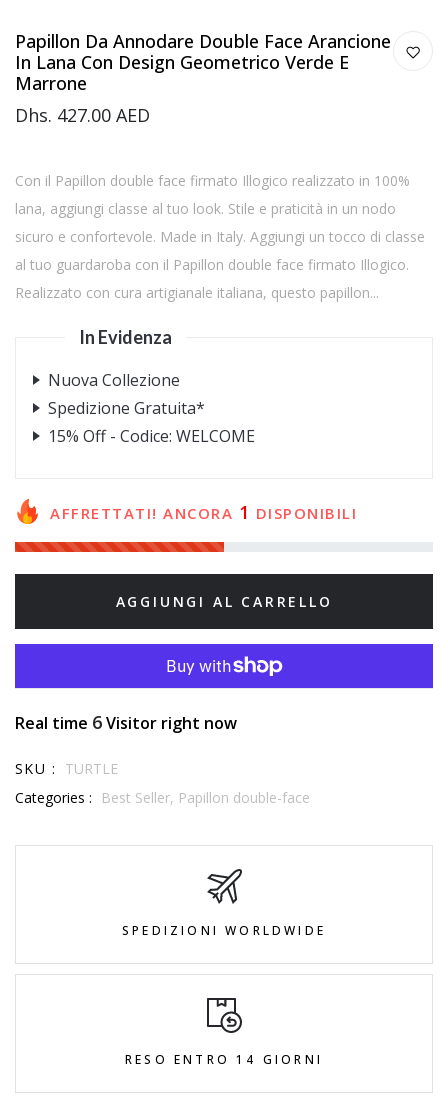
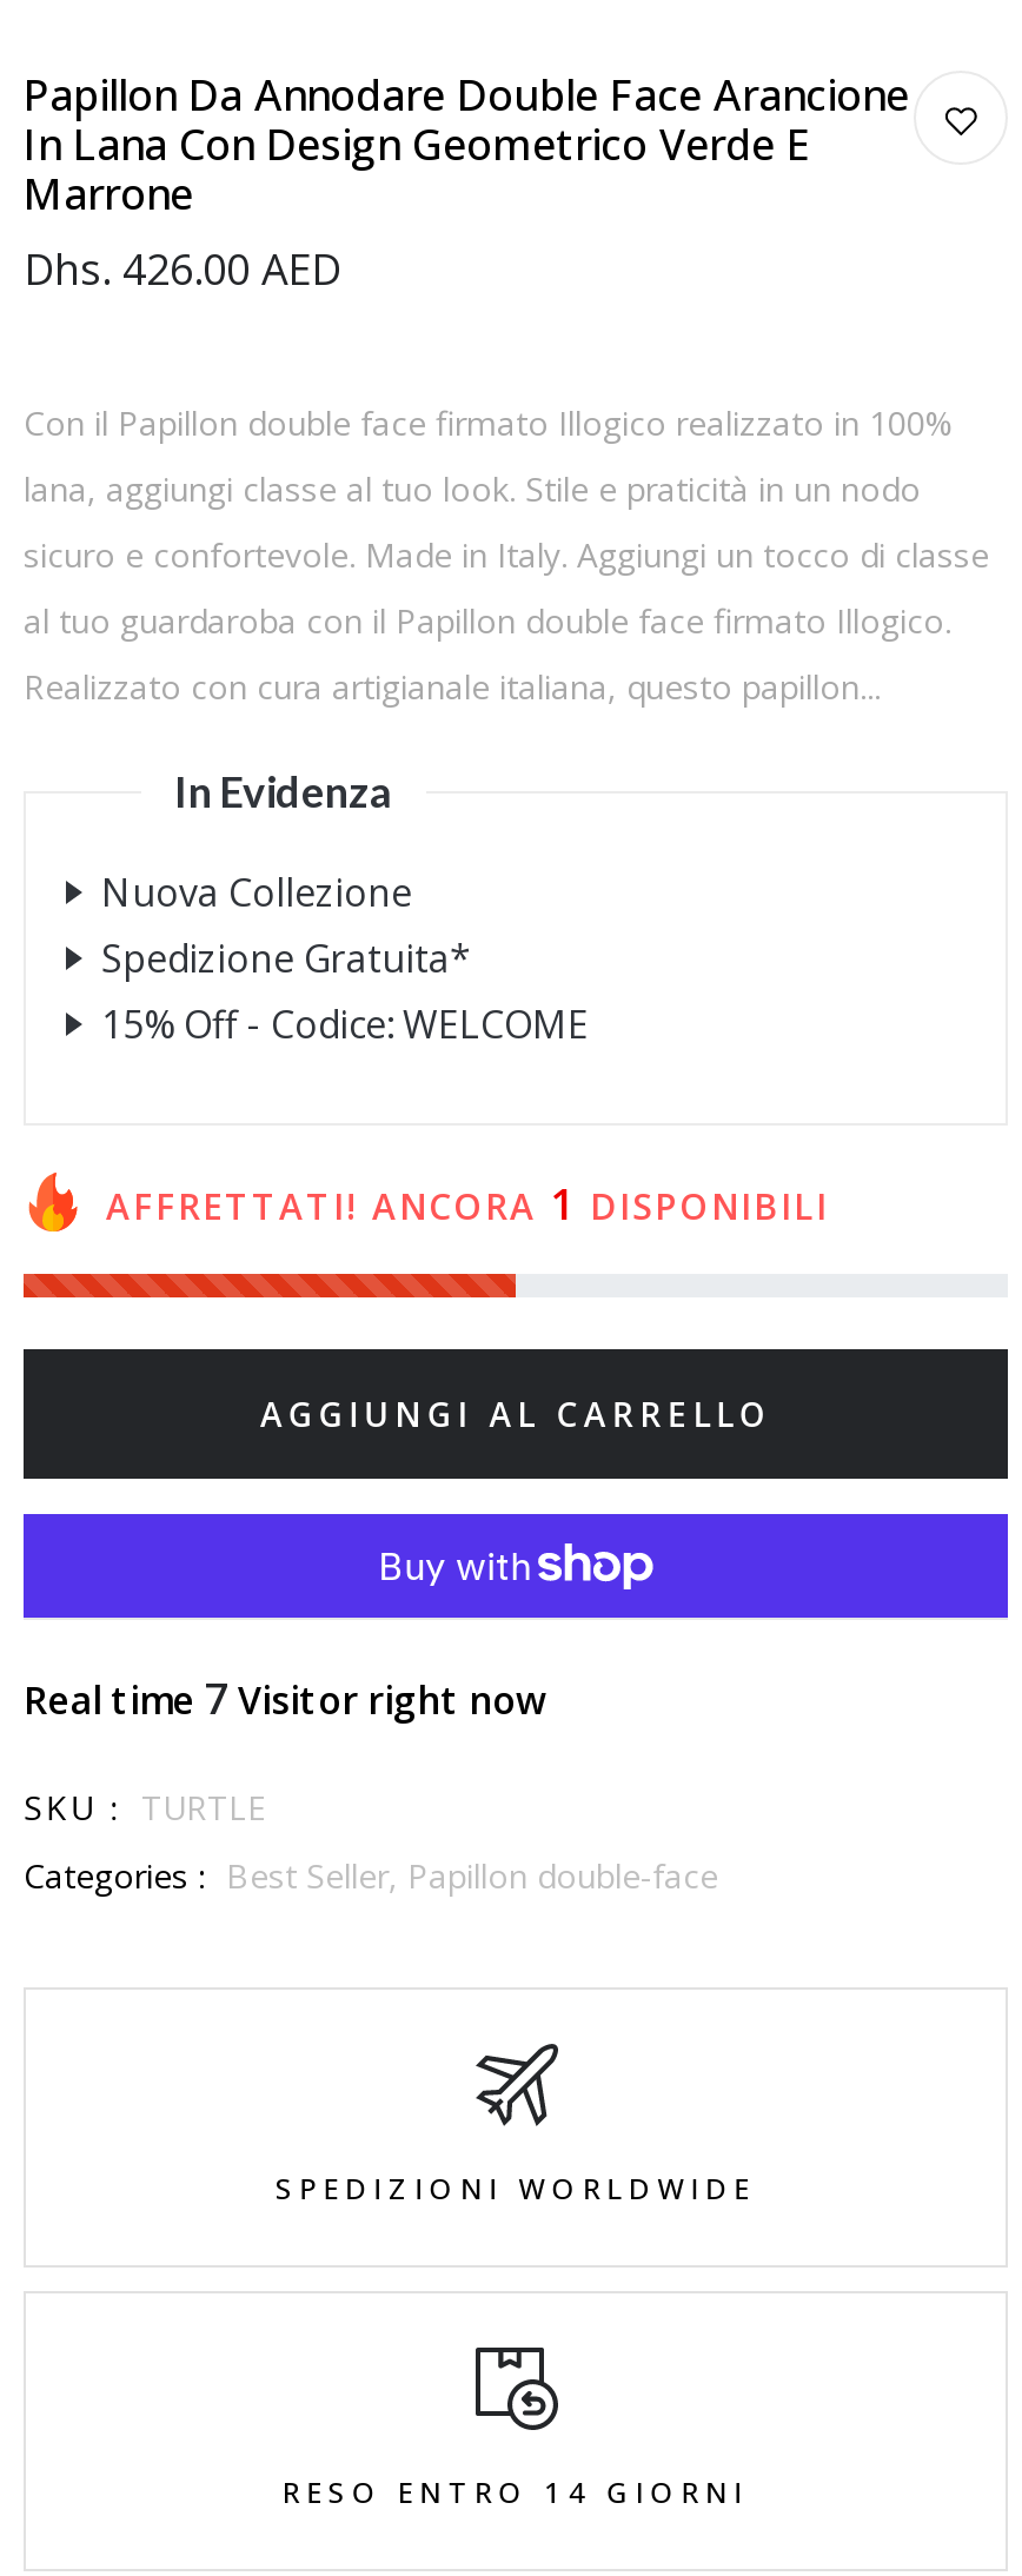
- Dhs. 427.00 AED
+ Dhs. 426.00 AED

- Real time 6 Visitor right now
+ Real time 7 Visitor right now
